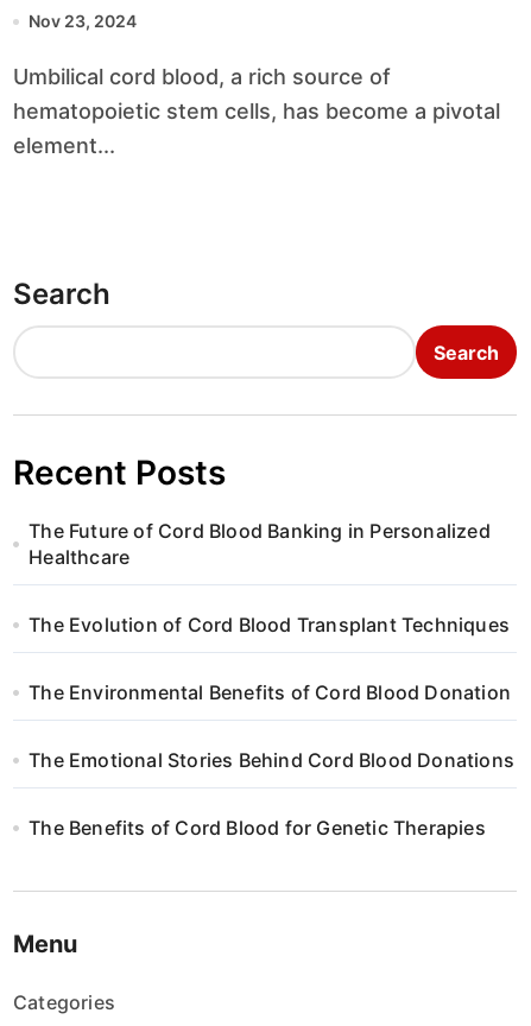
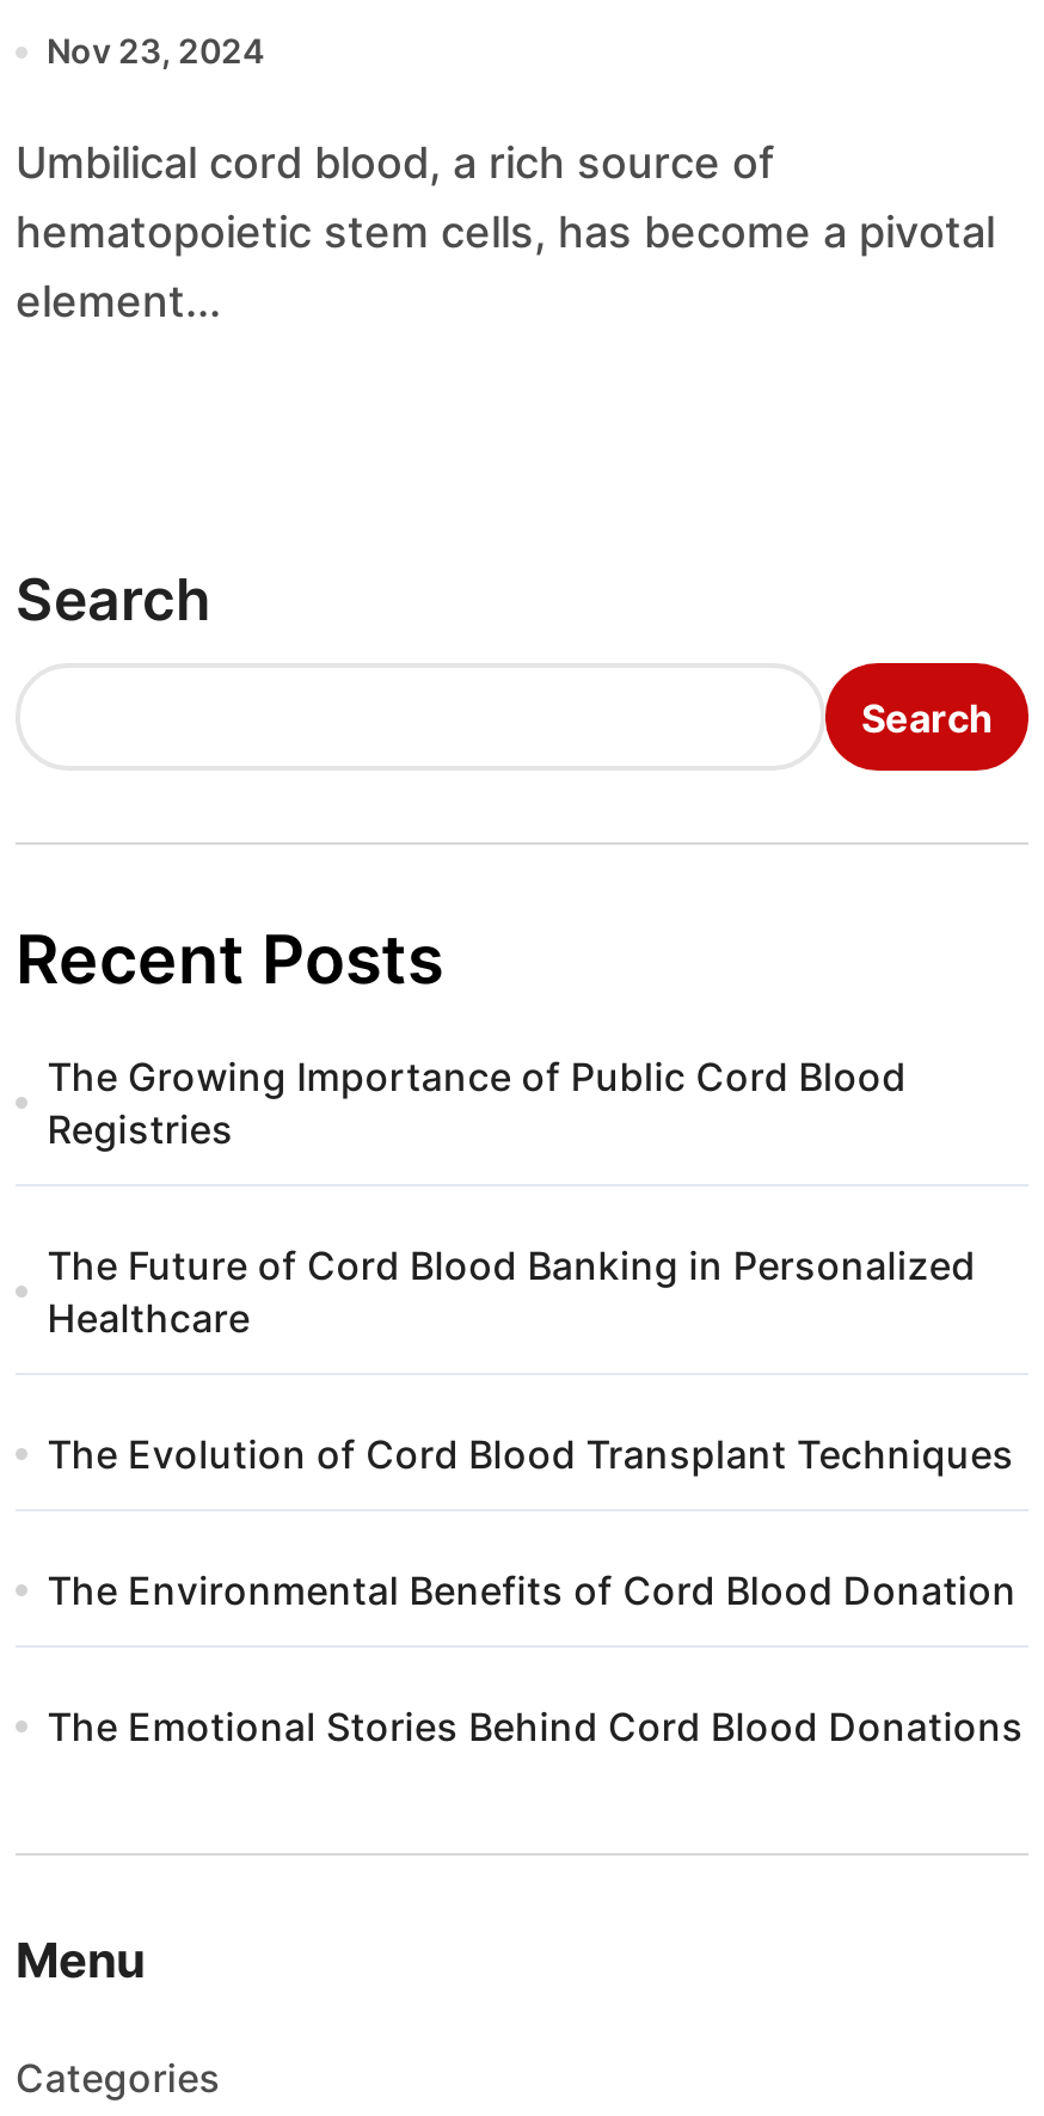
+ The Growing Importance of Public Cord Blood
+ Registries

moved down: The Future of Cord Blood Banking in Personalized | Healthcare | The Evolution of Cord Blood Transplant Techniques | The Environmental Benefits of Cord Blood Donation | The Emotional Stories Behind Cord Blood Donations

- The Benefits of Cord Blood for Genetic Therapies
